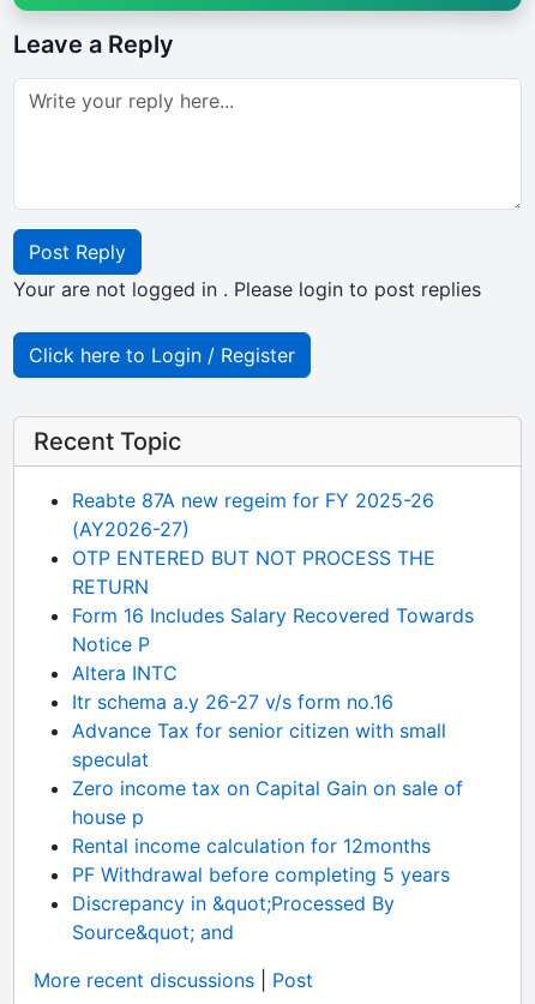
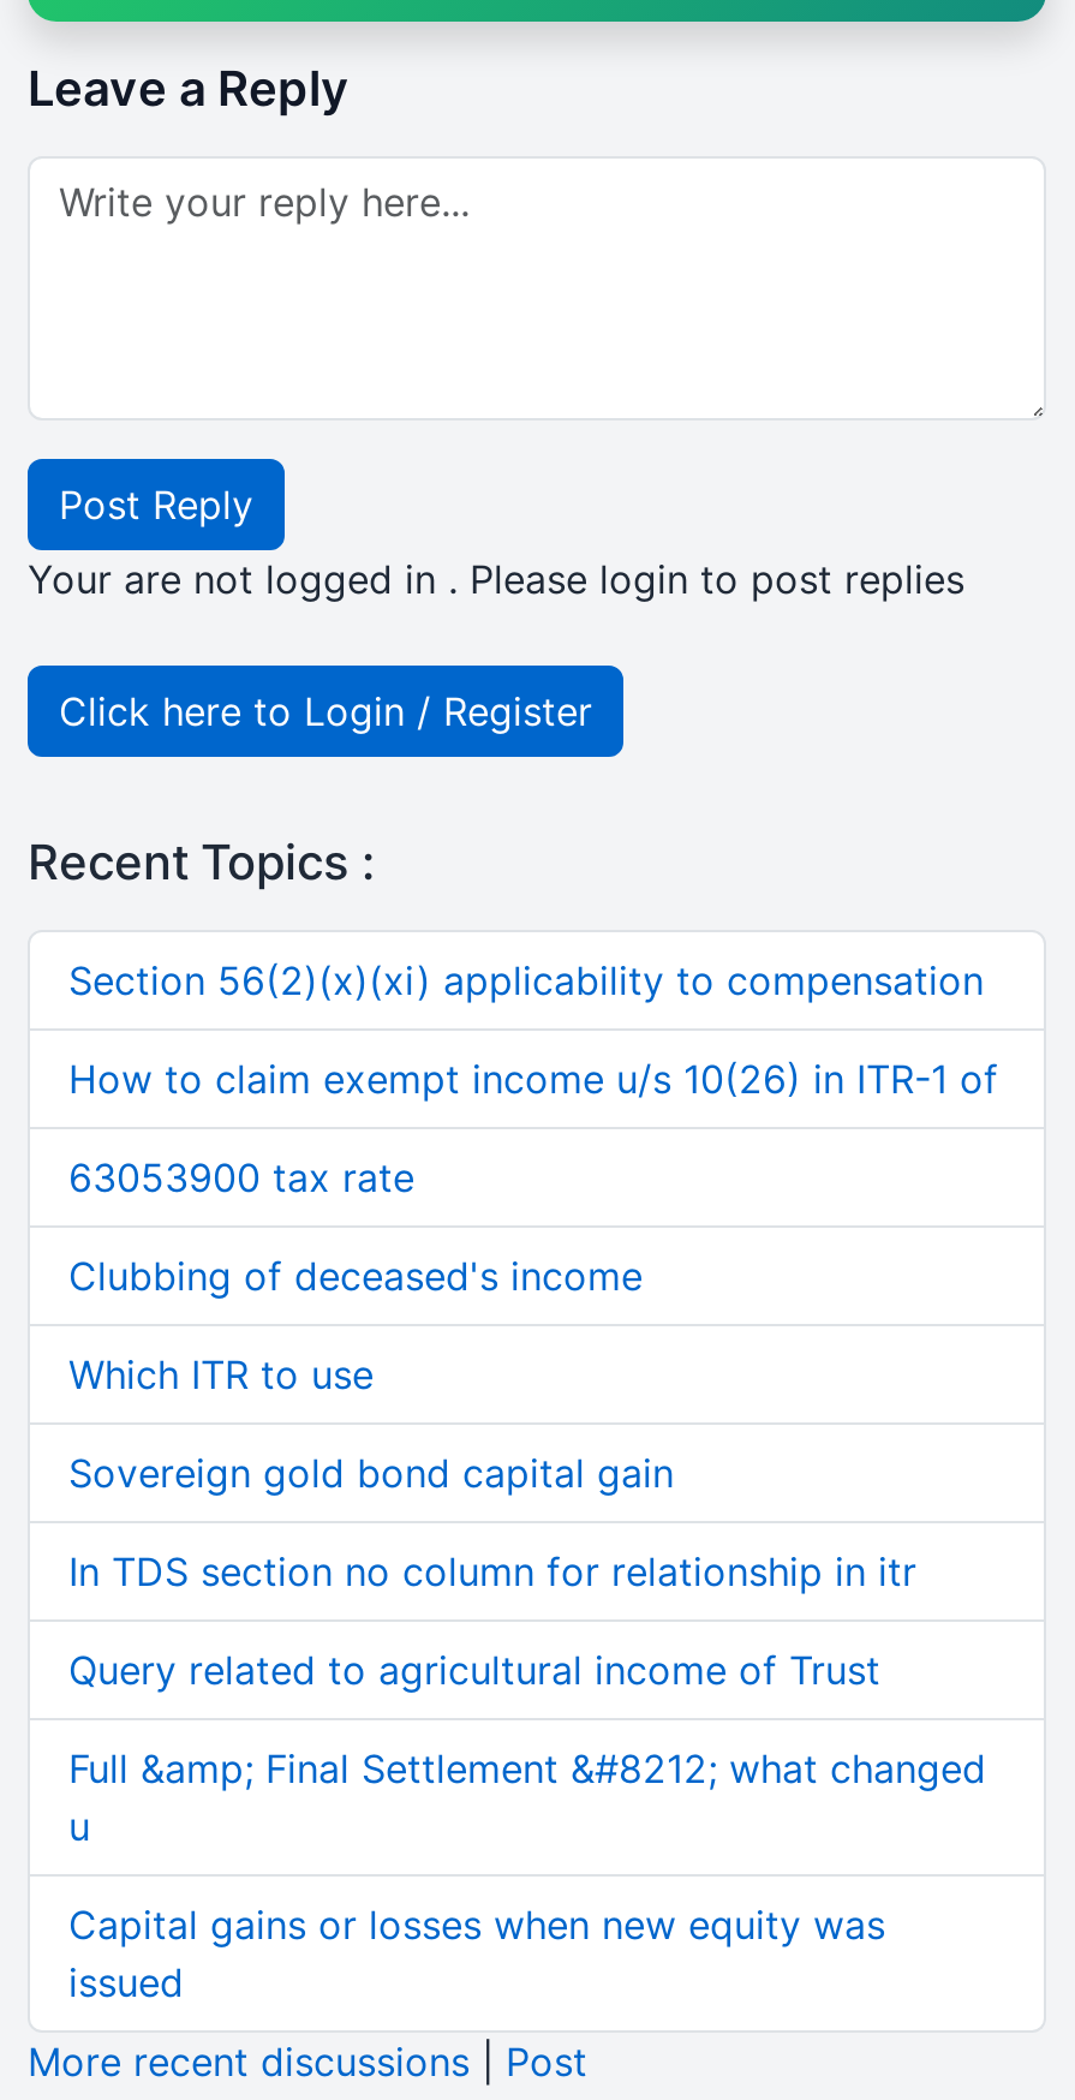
- Recent Topic
- Reabte 87A new regeim for FY 2025-26
- (AY2026-27)
- OTP ENTERED BUT NOT PROCESS THE
- RETURN
- Form 16 Includes Salary Recovered Towards
- Notice P
- Altera INTC
- Itr schema a.y 26-27 v/s form no.16
- Advance Tax for senior citizen with small
- speculat
- Zero income tax on Capital Gain on sale of
- house p
- Rental income calculation for 12months
- PF Withdrawal before completing 5 years
- Discrepancy in &quot;Processed By
- Source&quot; and
+ Recent Topics :
+ Section 56(2)(x)(xi) applicability to compensation
+ How to claim exempt income u/s 10(26) in ITR-1 of
+ 63053900 tax rate
+ Clubbing of deceased's income
+ Which ITR to use
+ Sovereign gold bond capital gain
+ In TDS section no column for relationship in itr
+ Query related to agricultural income of Trust
+ Full &amp; Final Settlement &#8212; what changed
+ u
+ Capital gains or losses when new equity was
+ issued
